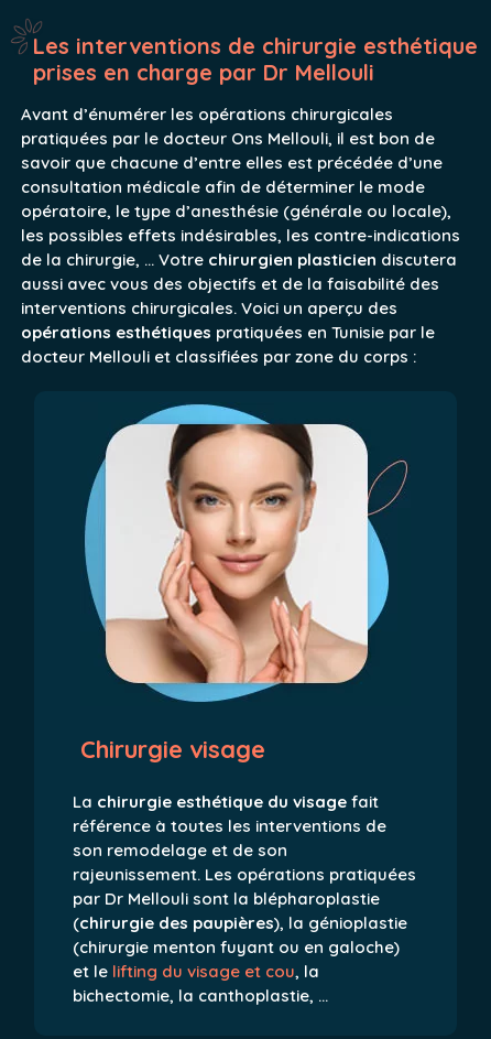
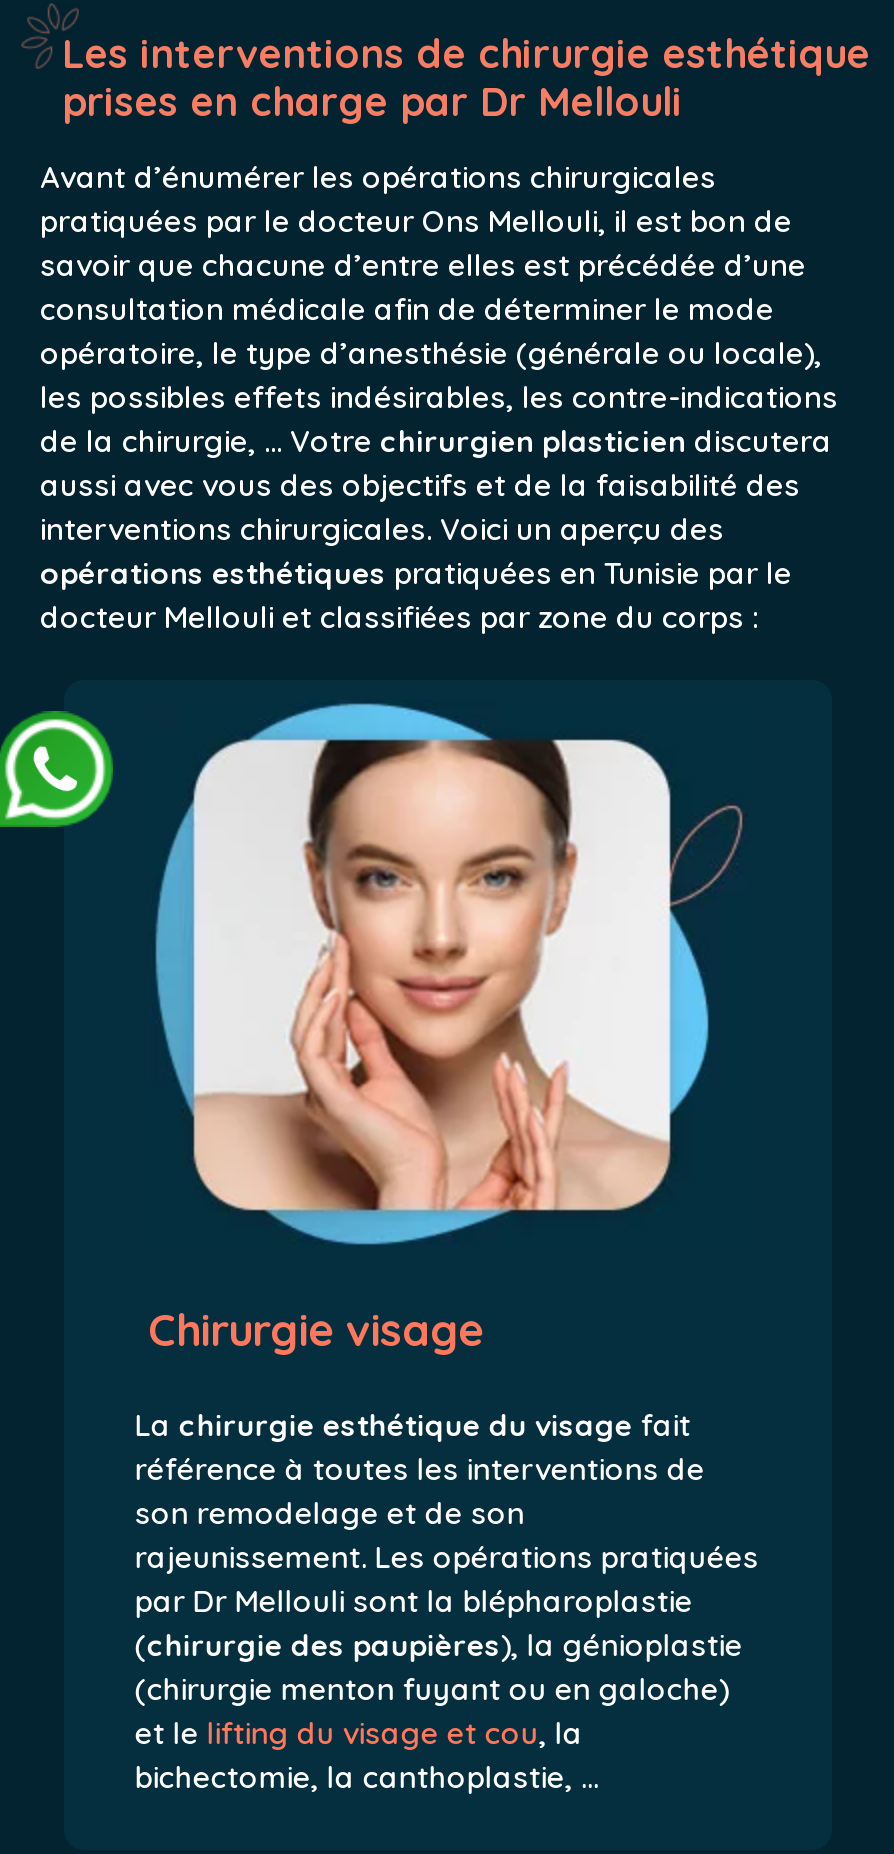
+ [image]
